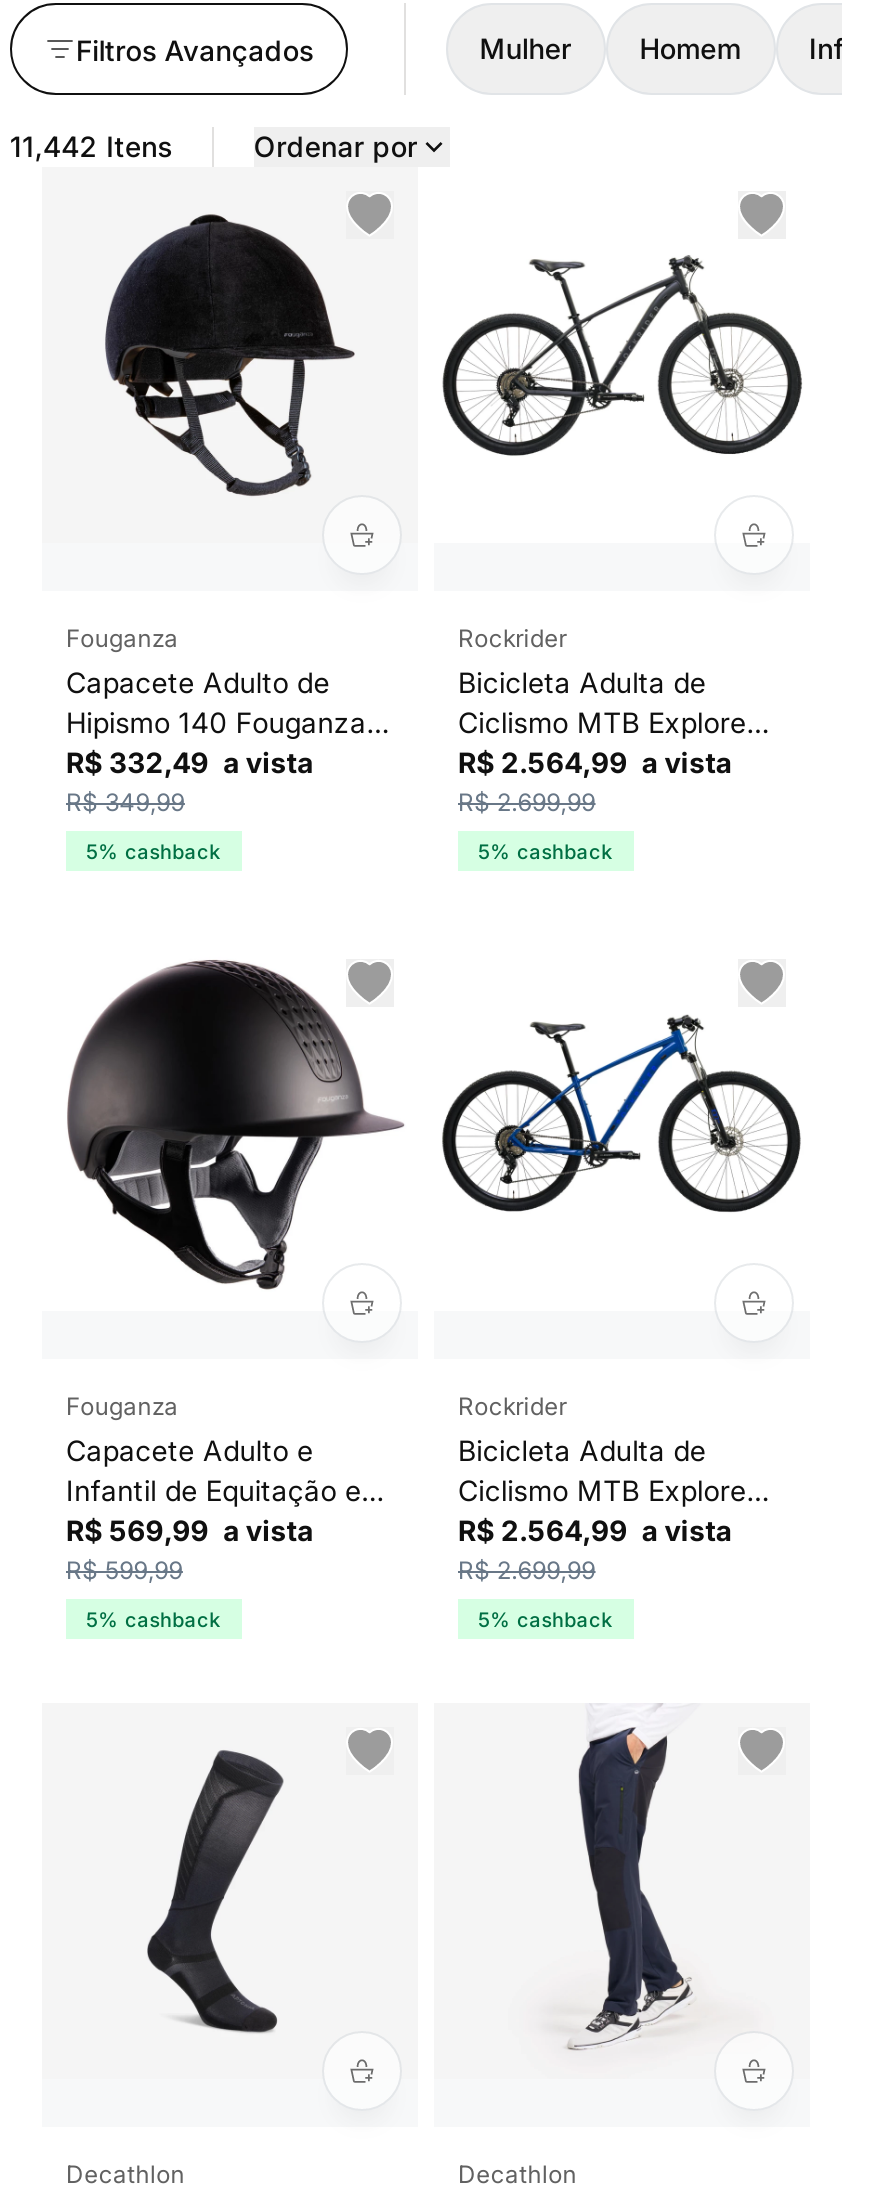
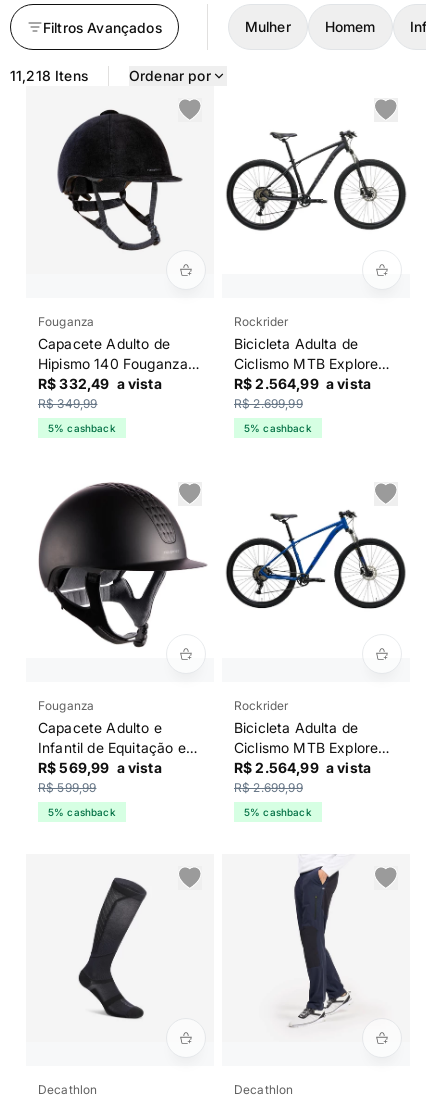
- 11,442 Itens
+ 11,218 Itens
